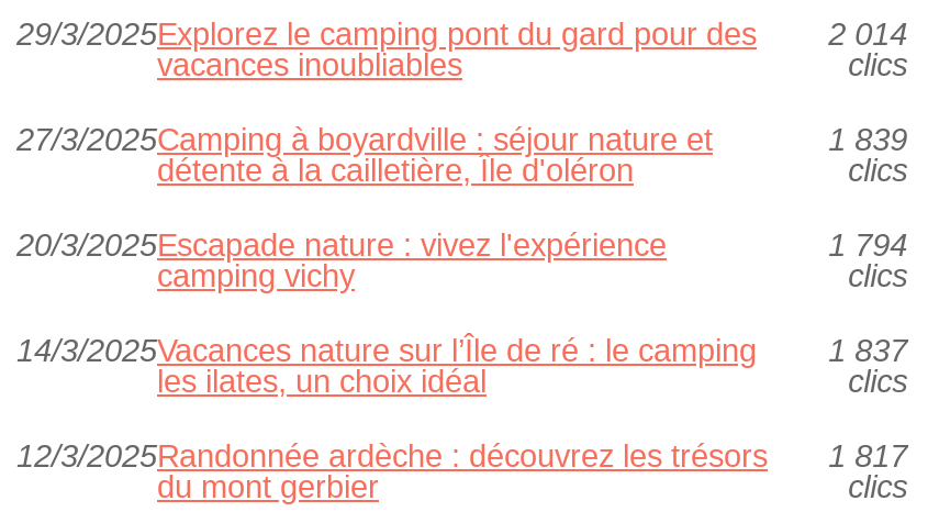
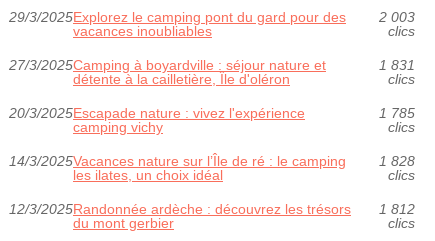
- 2 014
+ 2 003

- 1 839
+ 1 831

- 1 794
+ 1 785

- 1 837
+ 1 828

- 12/3/2025Randonnée ardèche : découvrez les trésors 1 817
+ 12/3/2025Randonnée ardèche : découvrez les trésors 1 812
